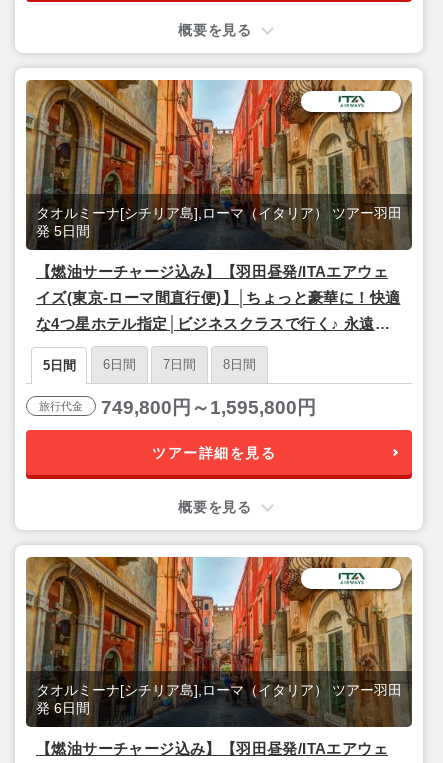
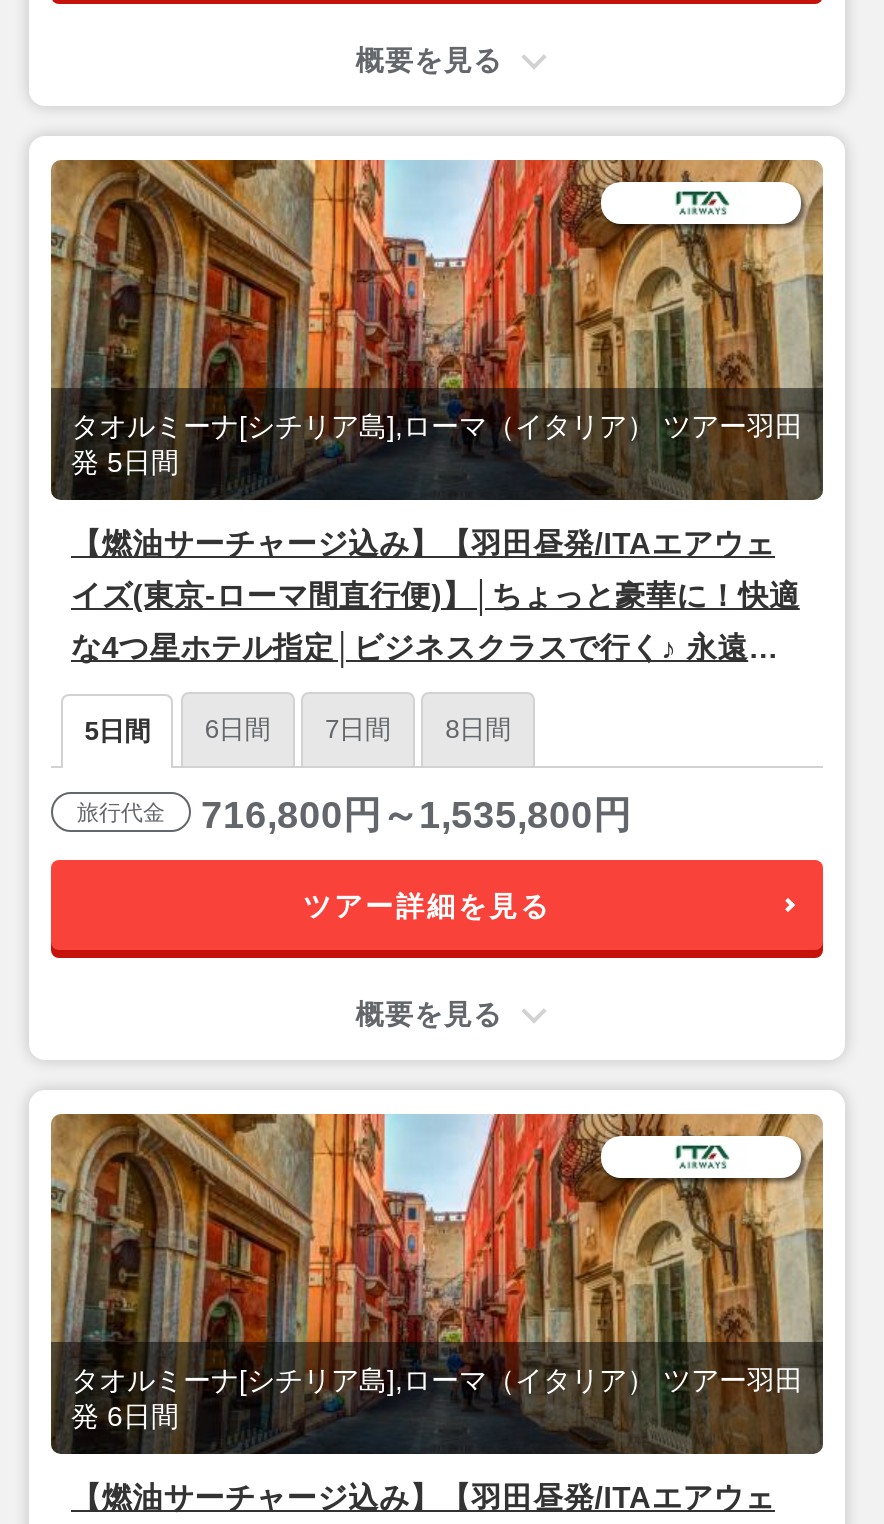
- 旅行代金 749,800円～1,595,800円
+ 旅行代金 716,800円～1,535,800円
